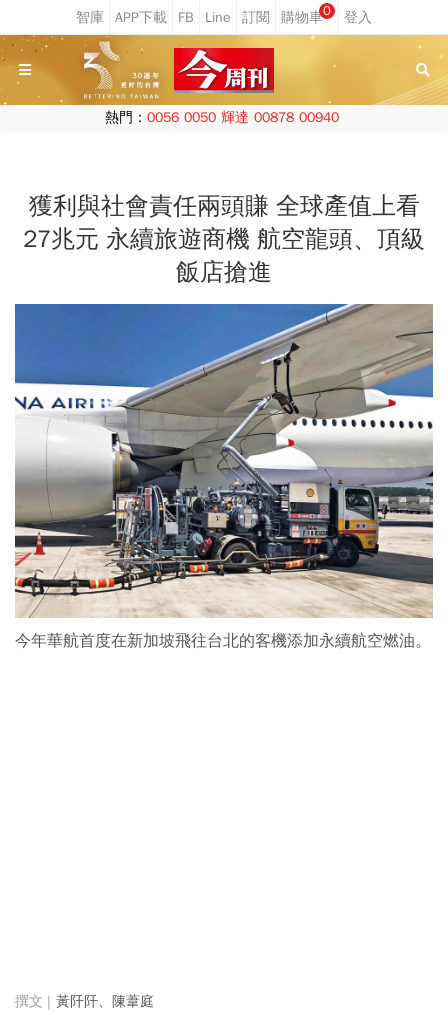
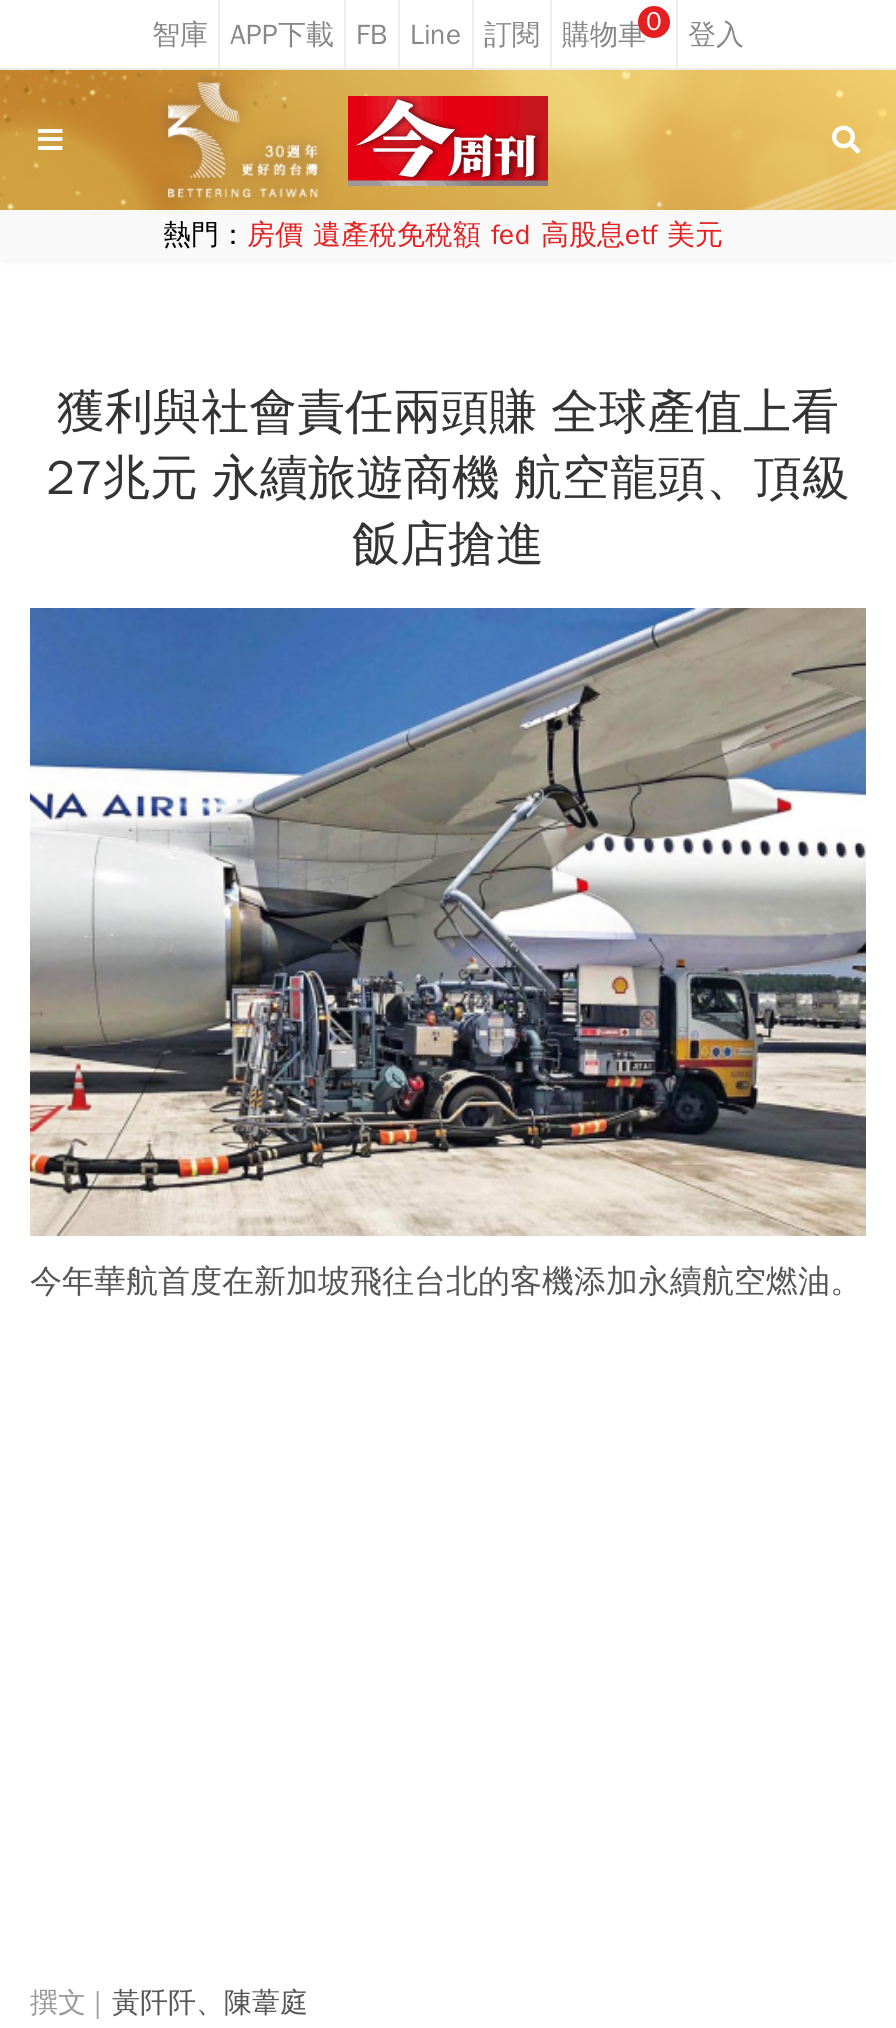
- 熱門：0056 0050 輝達 00878 00940
+ 熱門：房價 遺產稅免稅額 fed 高股息etf 美元
